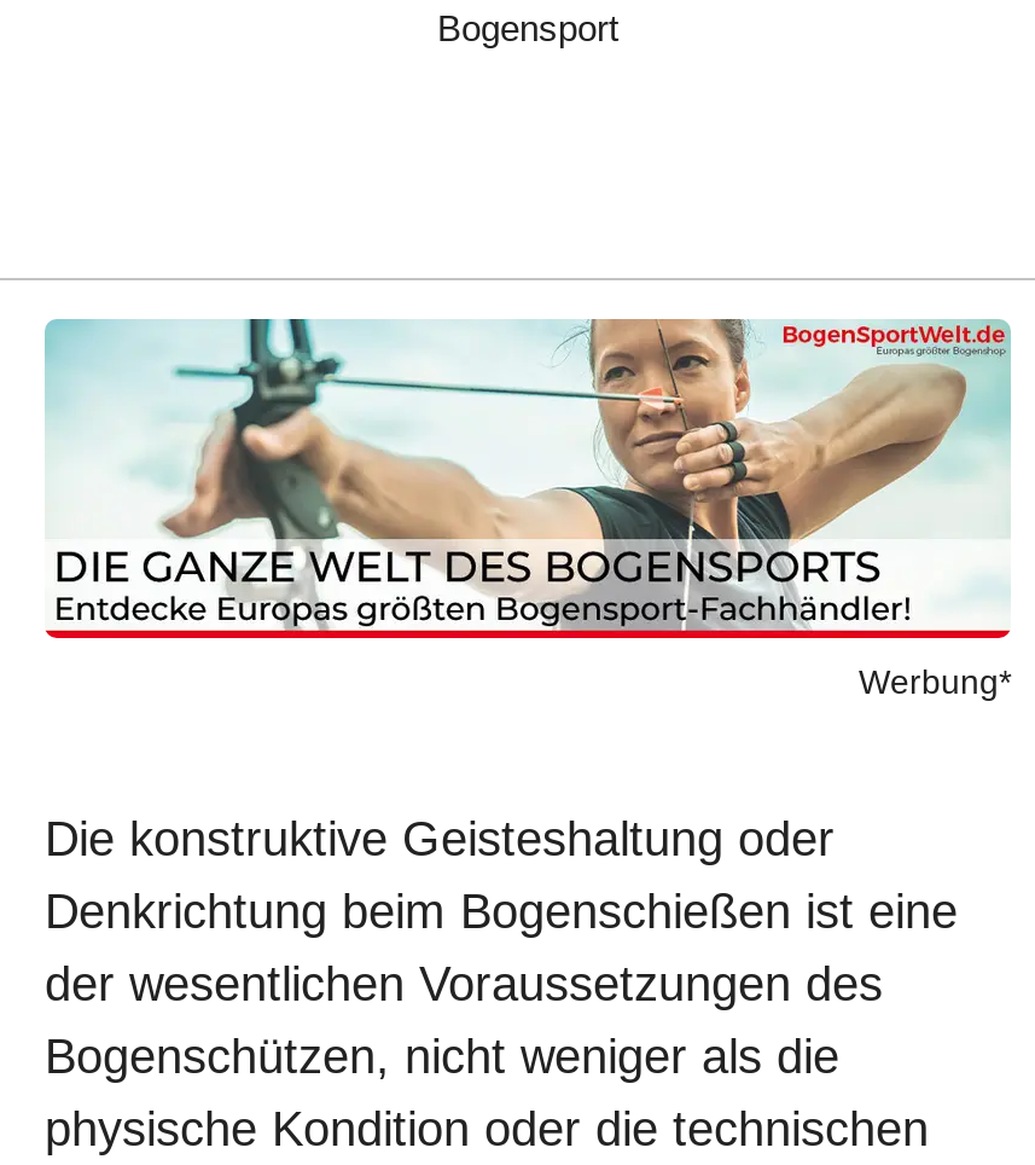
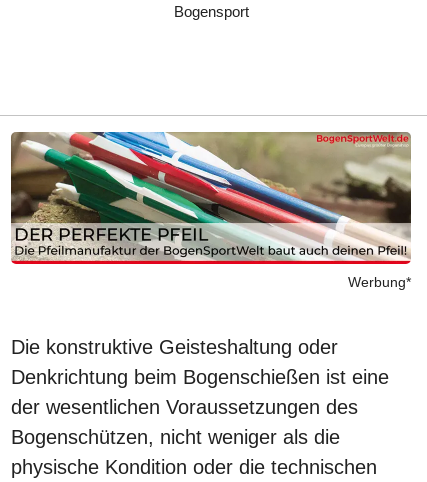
- [image]
+ [image]
